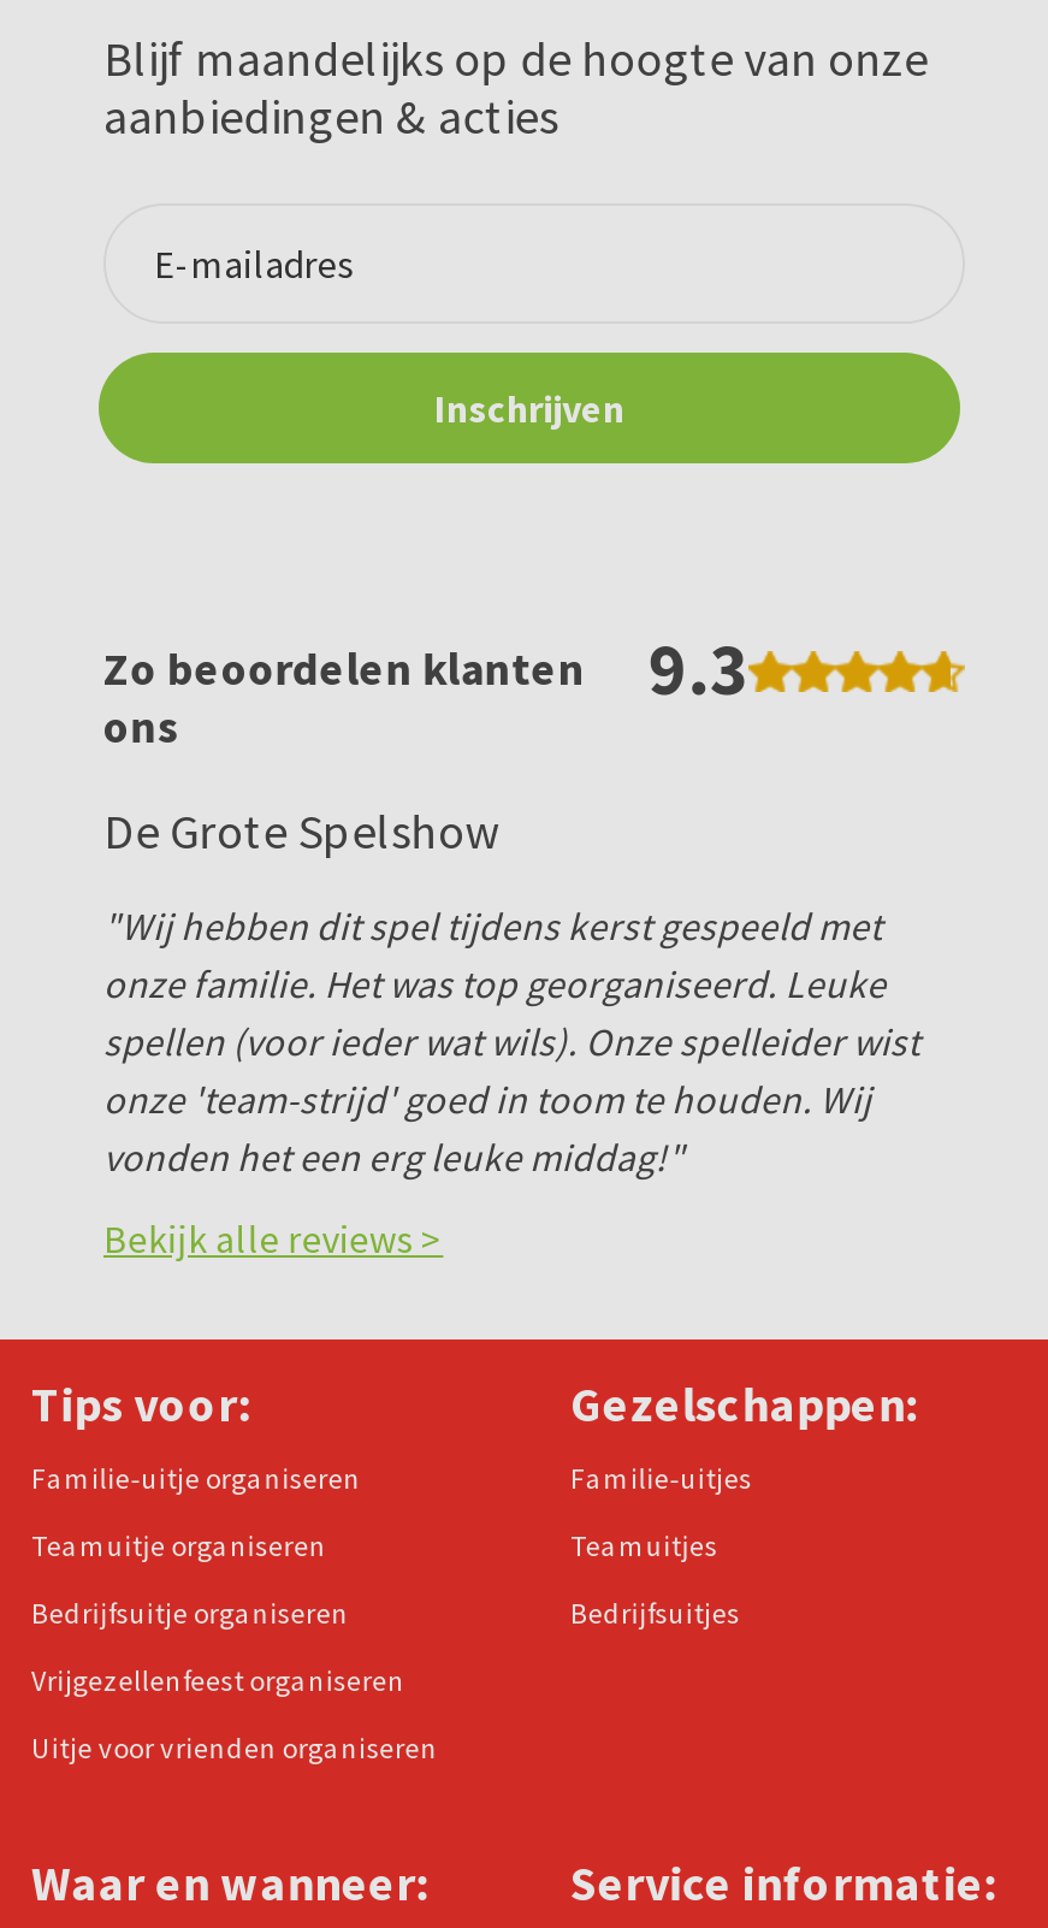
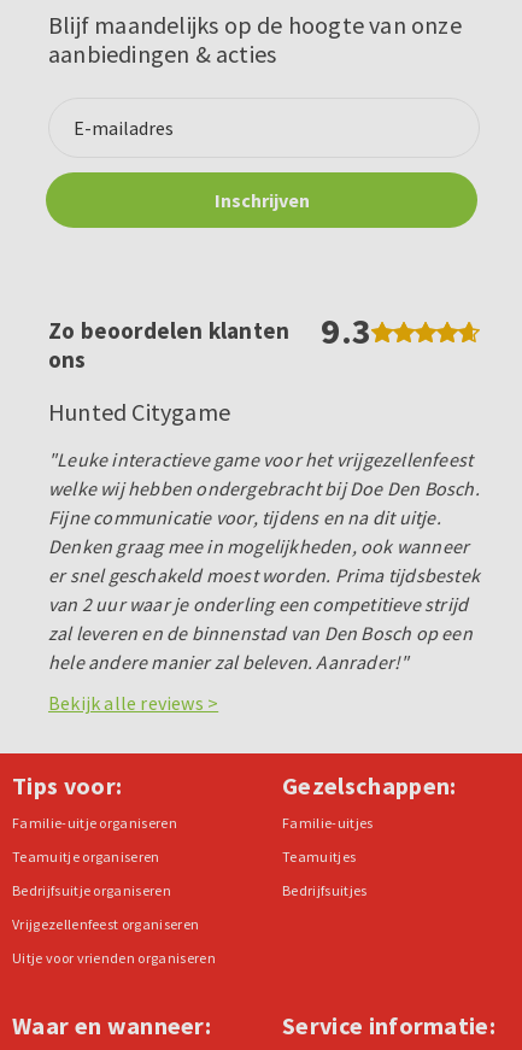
- De Grote Spelshow
+ Hunted Citygame

- "Wij hebben dit spel tijdens kerst gespeeld met
- onze familie. Het was top georganiseerd. Leuke
- spellen (voor ieder wat wils). Onze spelleider wist
- onze 'team-strijd' goed in toom te houden. Wij
- vonden het een erg leuke middag!"
+ "Leuke interactieve game voor het vrijgezellenfeest
+ welke wij hebben ondergebracht bij Doe Den Bosch.
+ Fijne communicatie voor, tijdens en na dit uitje.
+ Denken graag mee in mogelijkheden, ook wanneer
+ er snel geschakeld moest worden. Prima tijdsbestek
+ van 2 uur waar je onderling een competitieve strijd
+ zal leveren en de binnenstad van Den Bosch op een
+ hele andere manier zal beleven. Aanrader!"
